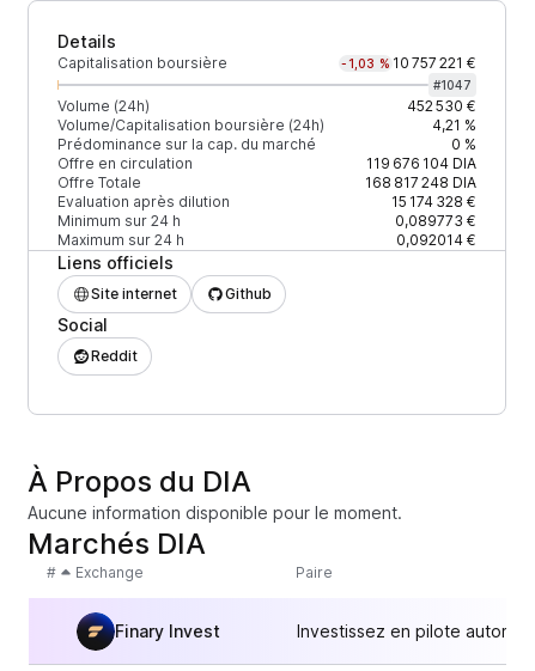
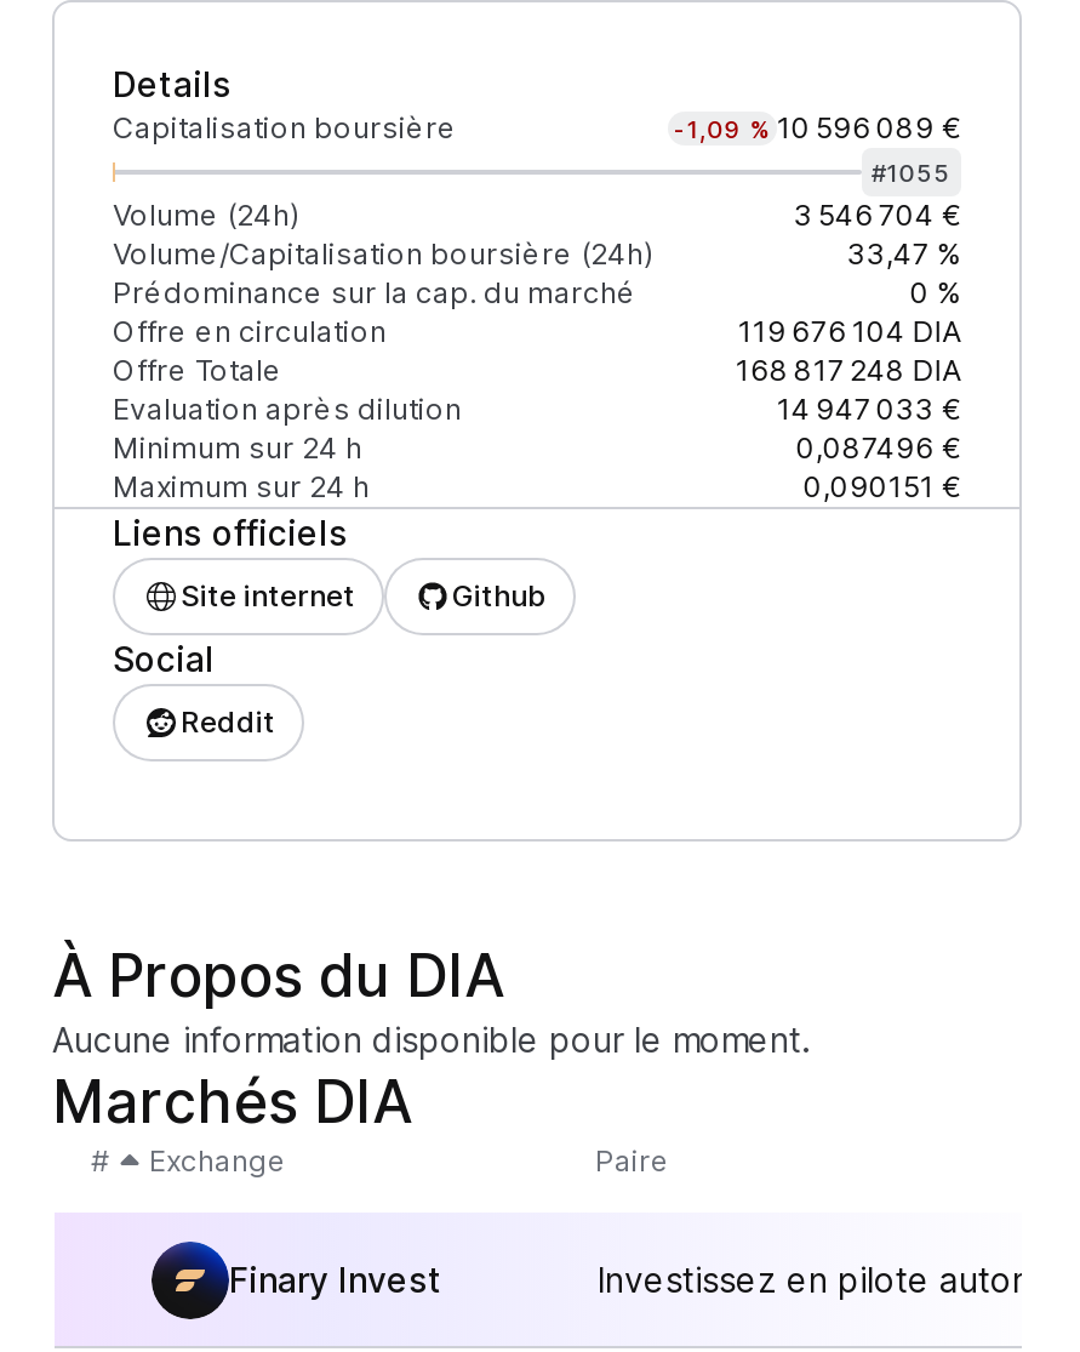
- -1,03 % 10 757 221 €
+ -1,09 % 10 596 089 €

- #1047
+ #1055

- 452 530 €
+ 3 546 704 €

- 4,21 %
+ 33,47 %

- 15 174 328 €
+ 14 947 033 €

- 0,089773 €
+ 0,087496 €

- 0,092014 €
+ 0,090151 €
